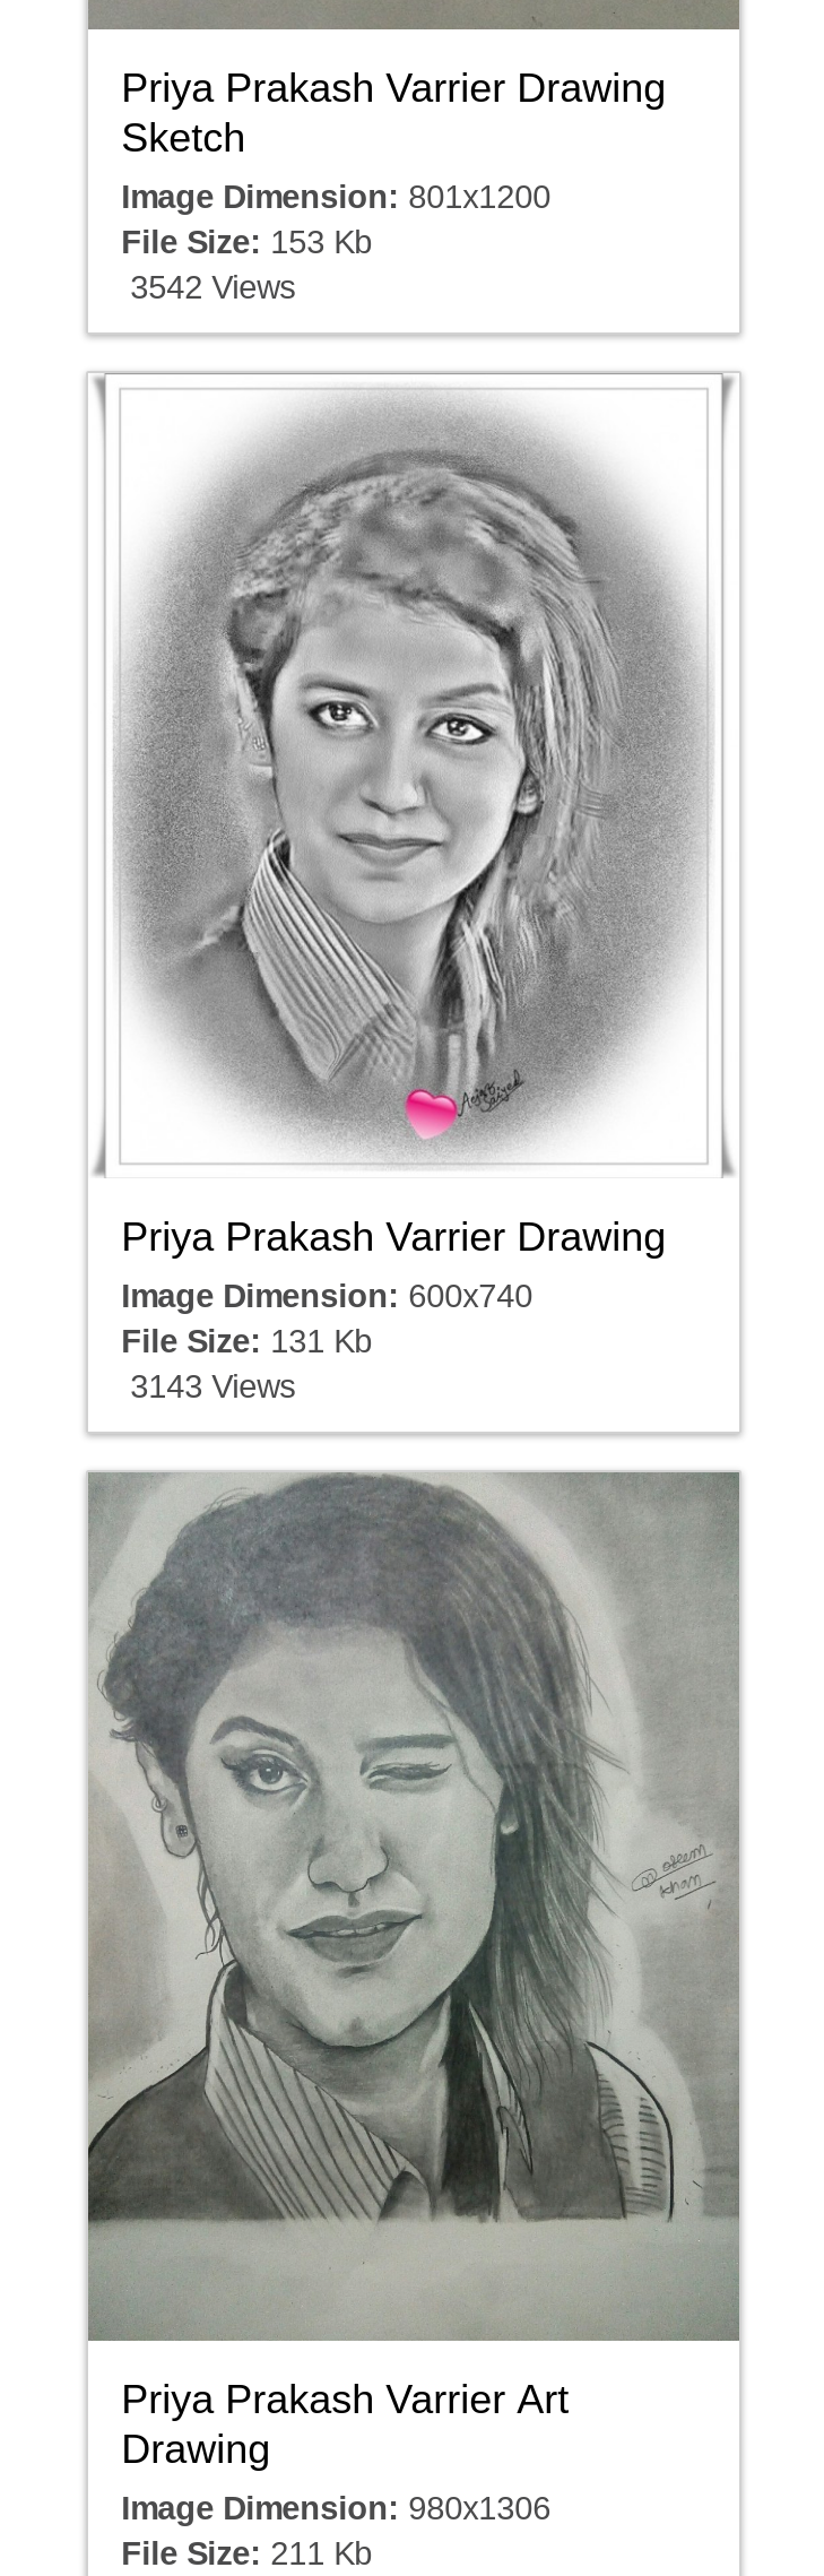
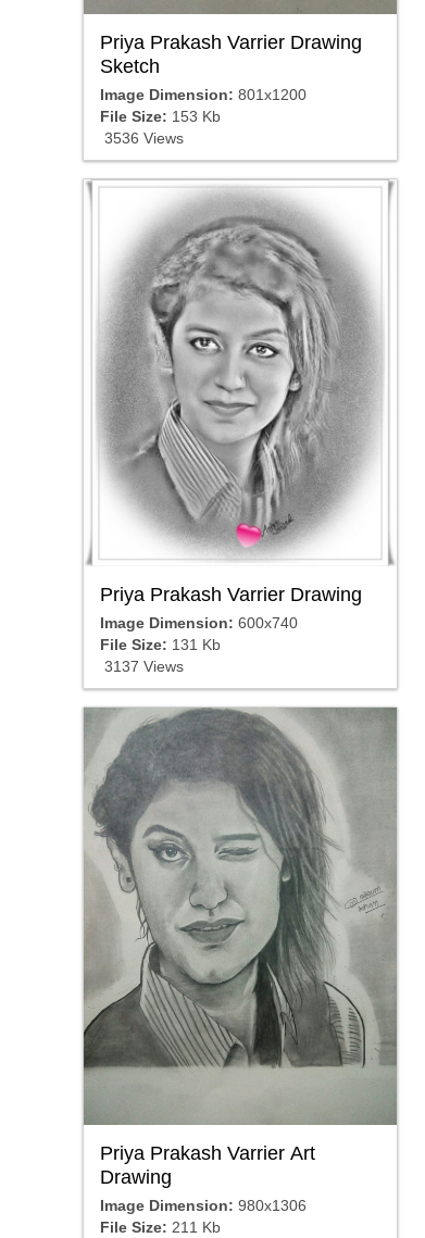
- 3542 Views
+ 3536 Views

- 3143 Views
+ 3137 Views
